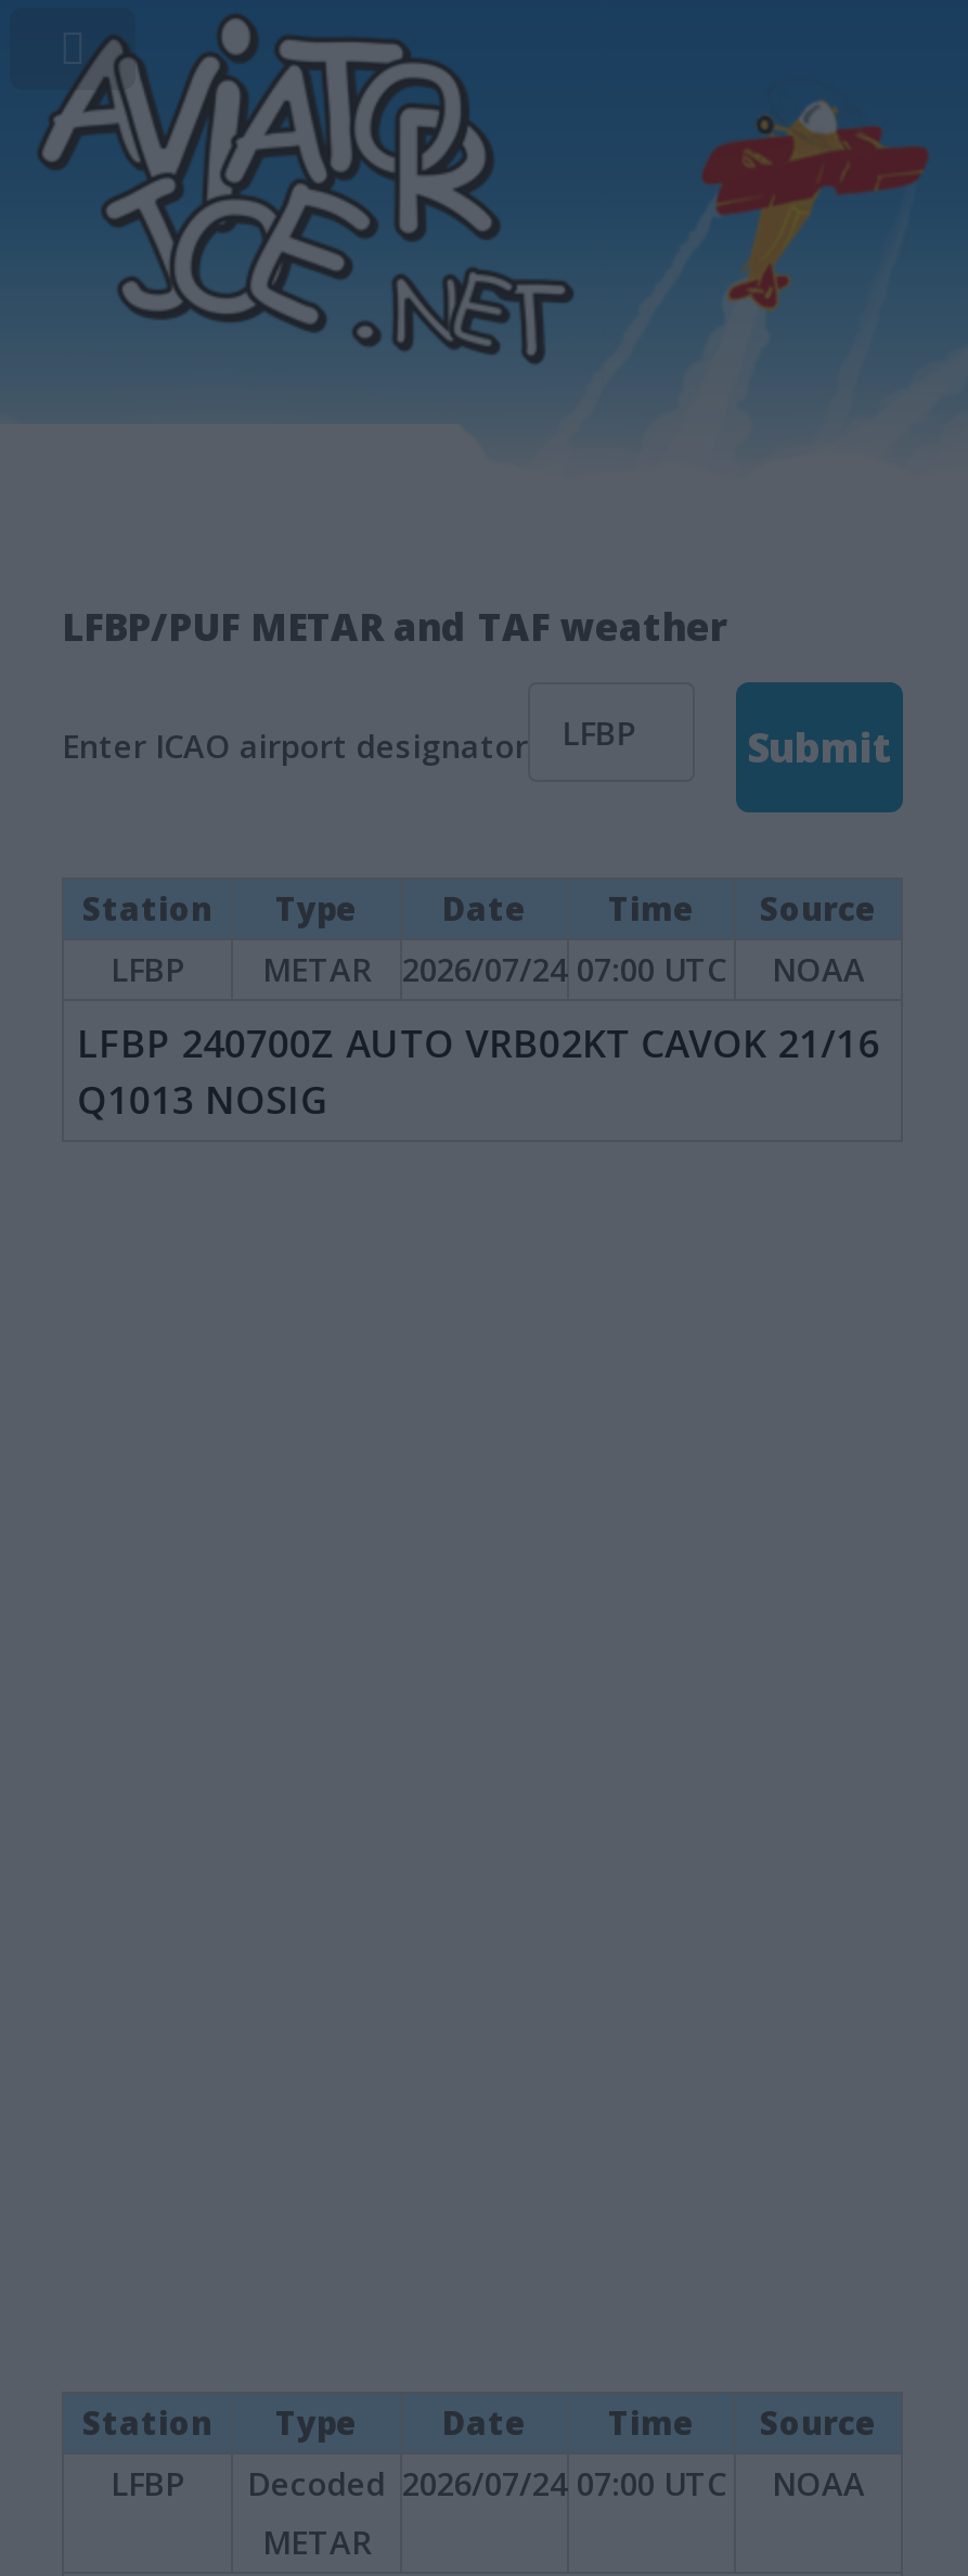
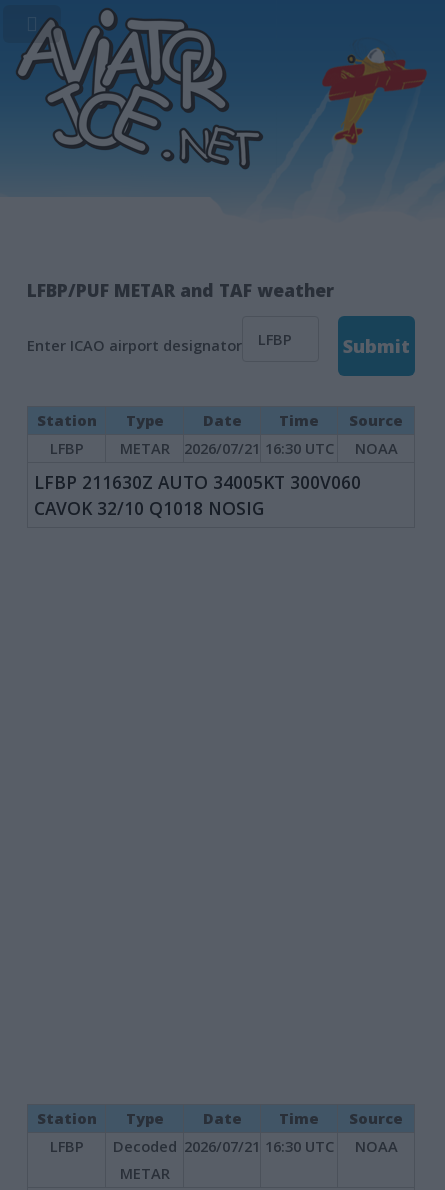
- LFBP METAR 2026/07/24 07:00 UTC NOAA
+ LFBP METAR 2026/07/21 16:30 UTC NOAA

- LFBP 240700Z AUTO VRB02KT CAVOK 21/16
- Q1013 NOSIG
+ LFBP 211630Z AUTO 34005KT 300V060
+ CAVOK 32/10 Q1018 NOSIG

- LFBP Decoded 2026/07/24 07:00 UTC NOAA
+ LFBP Decoded 2026/07/21 16:30 UTC NOAA
